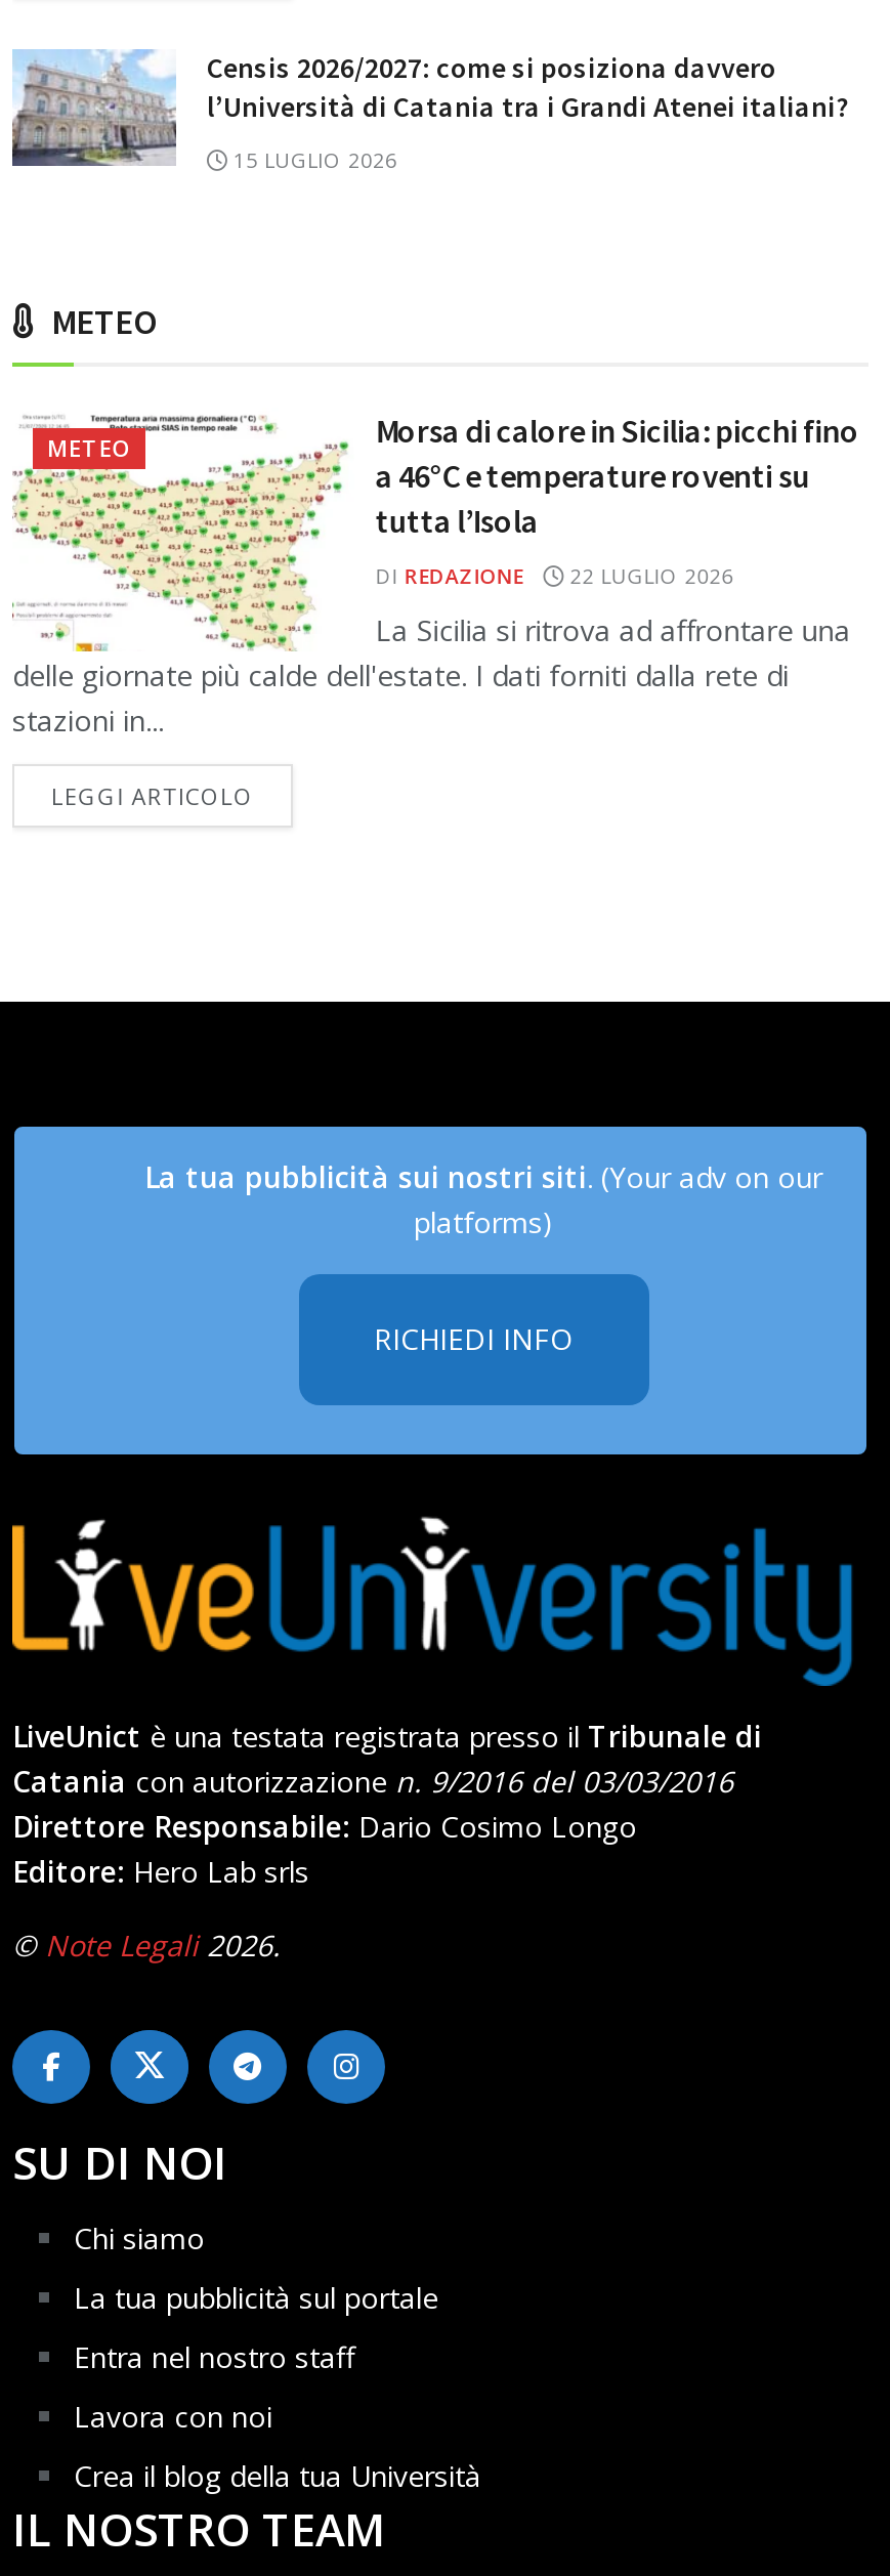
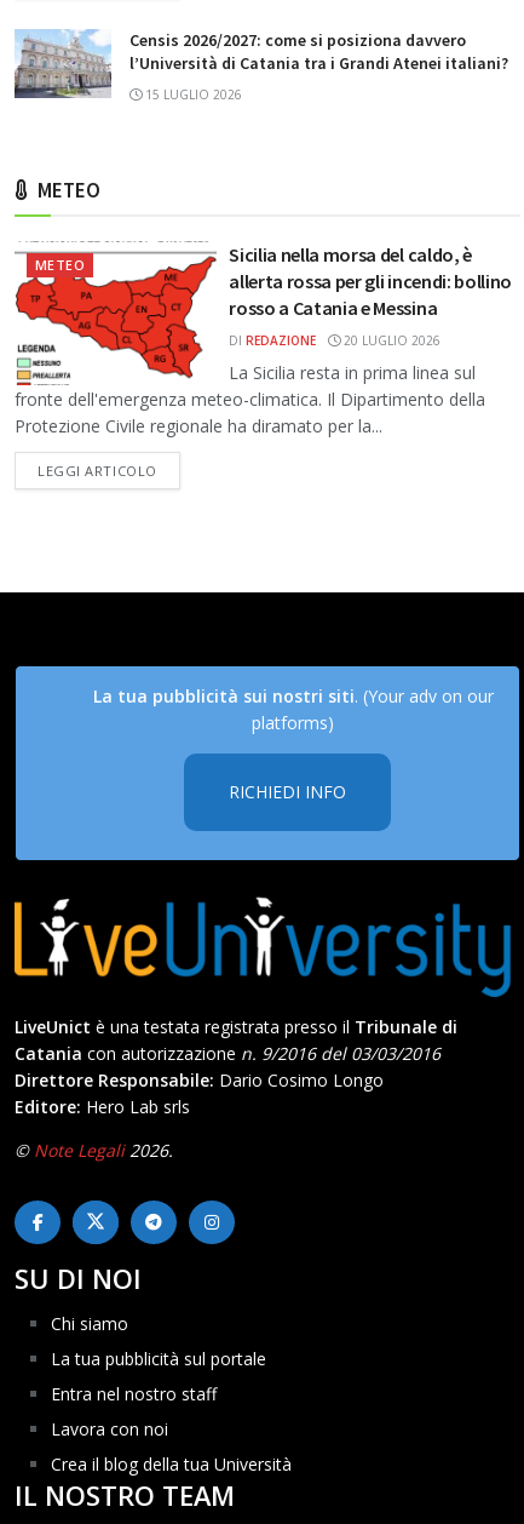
- [image]
- La Sicilia si ritrova ad affrontare una
- delle giornate più calde dell'estate. I dati forniti dalla rete di
- stazioni in...
+ [image]
+ La Sicilia resta in prima linea sul
+ fronte dell'emergenza meteo-climatica. Il Dipartimento della
+ Protezione Civile regionale ha diramato per la...

- Morsa di calore in Sicilia: picchi fino
- a 46°C e temperature roventi su
- tutta l’Isola
+ Sicilia nella morsa del caldo, è
+ allerta rossa per gli incendi: bollino
+ rosso a Catania e Messina

- DI REDAZIONE 22 LUGLIO 2026
+ DI REDAZIONE 20 LUGLIO 2026
